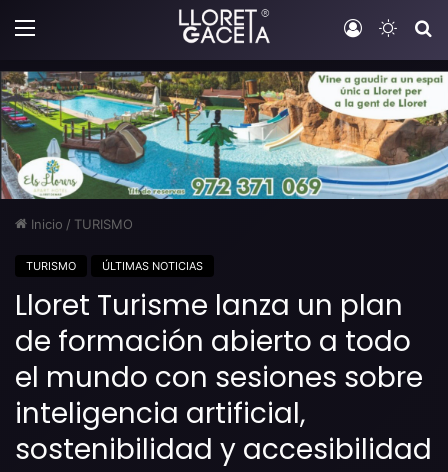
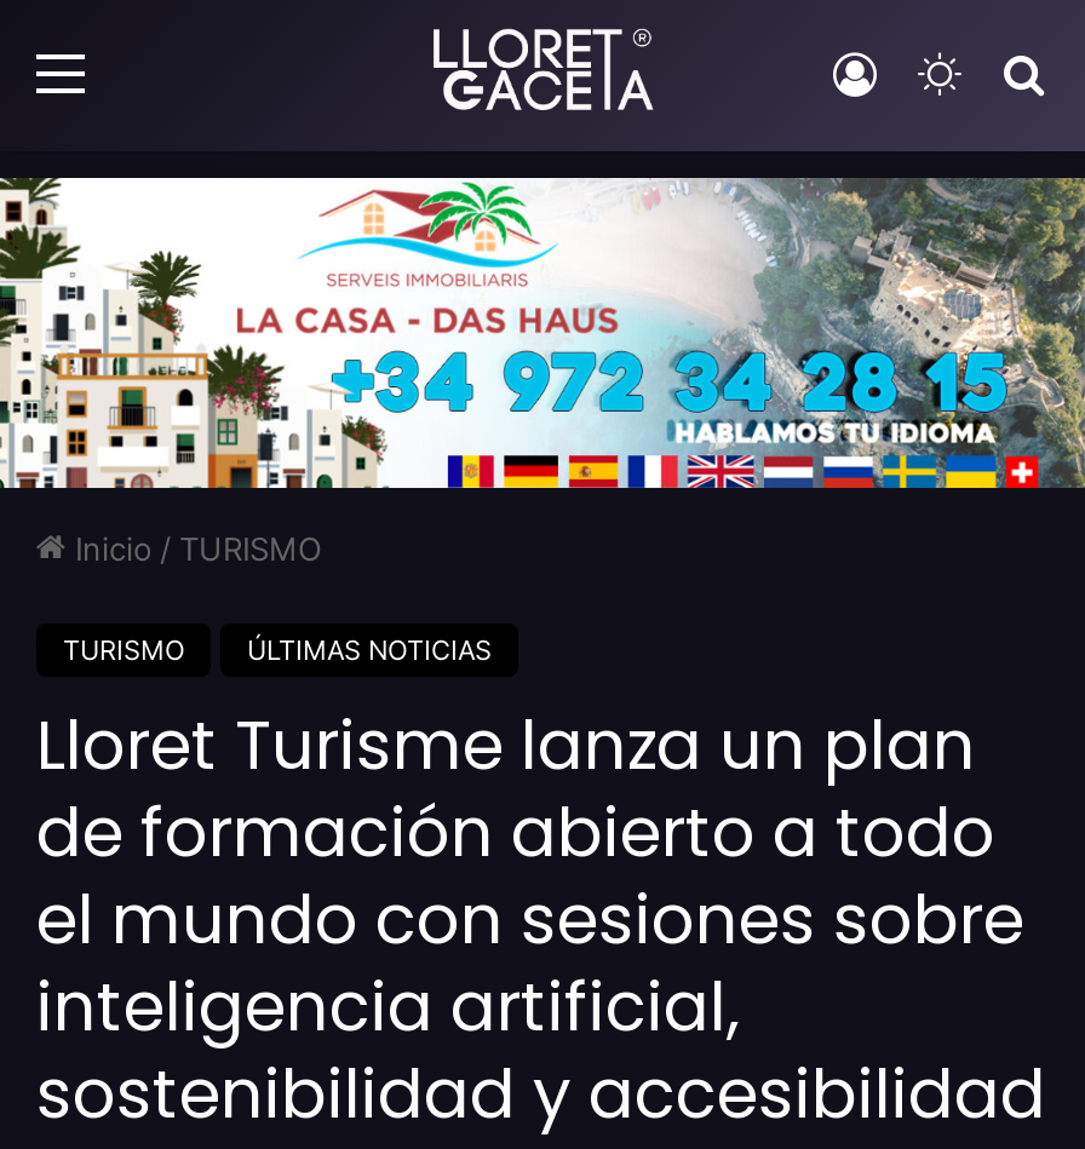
- [image]
+ [image]
